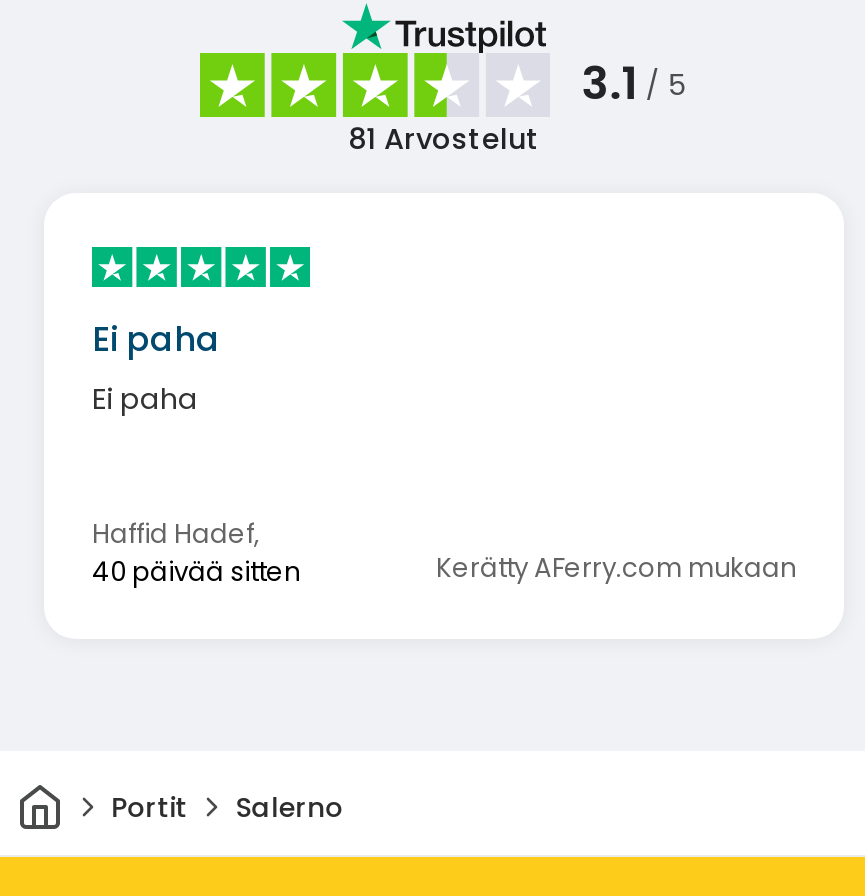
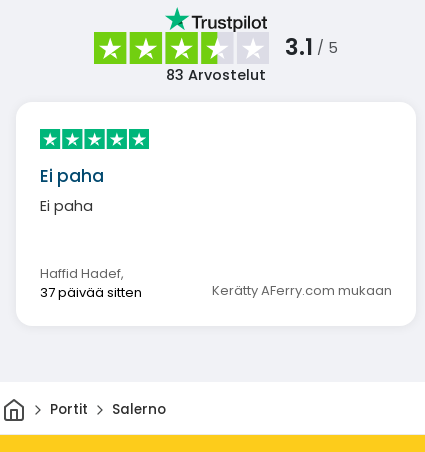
- 81Arvostelut
+ 83Arvostelut

- 40 päivää sitten
+ 37 päivää sitten
